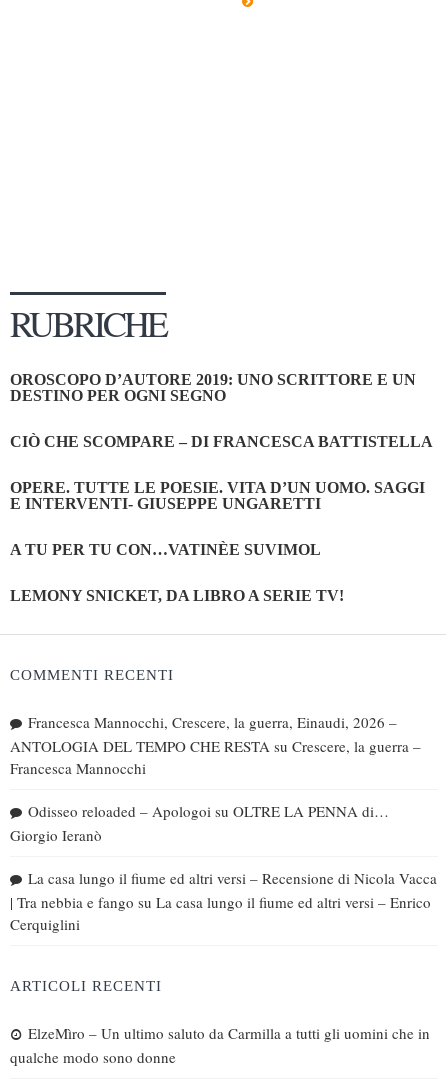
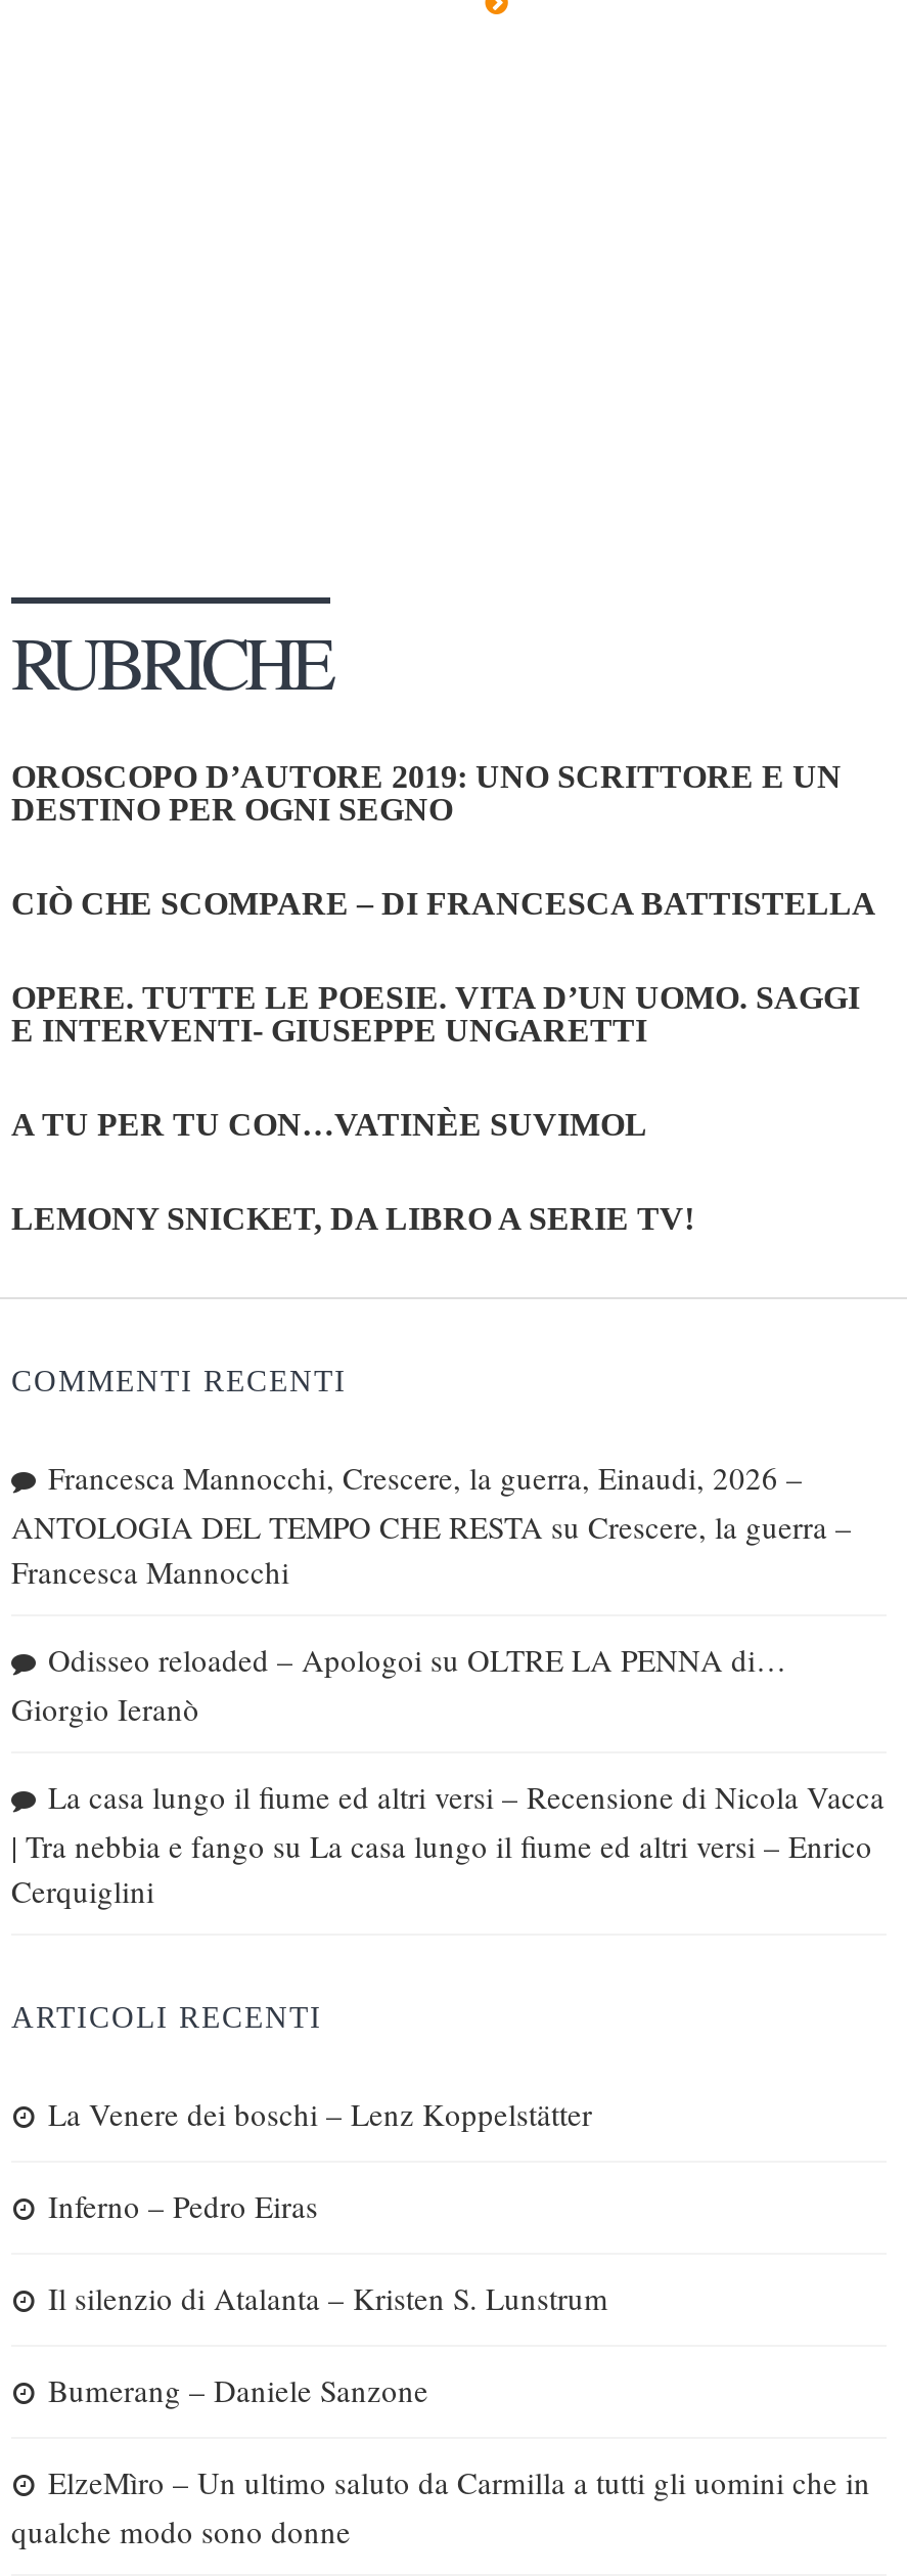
+ La Venere dei boschi – Lenz Koppelstätter
+ Inferno – Pedro Eiras
+ Il silenzio di Atalanta – Kristen S. Lunstrum
+ Bumerang – Daniele Sanzone
